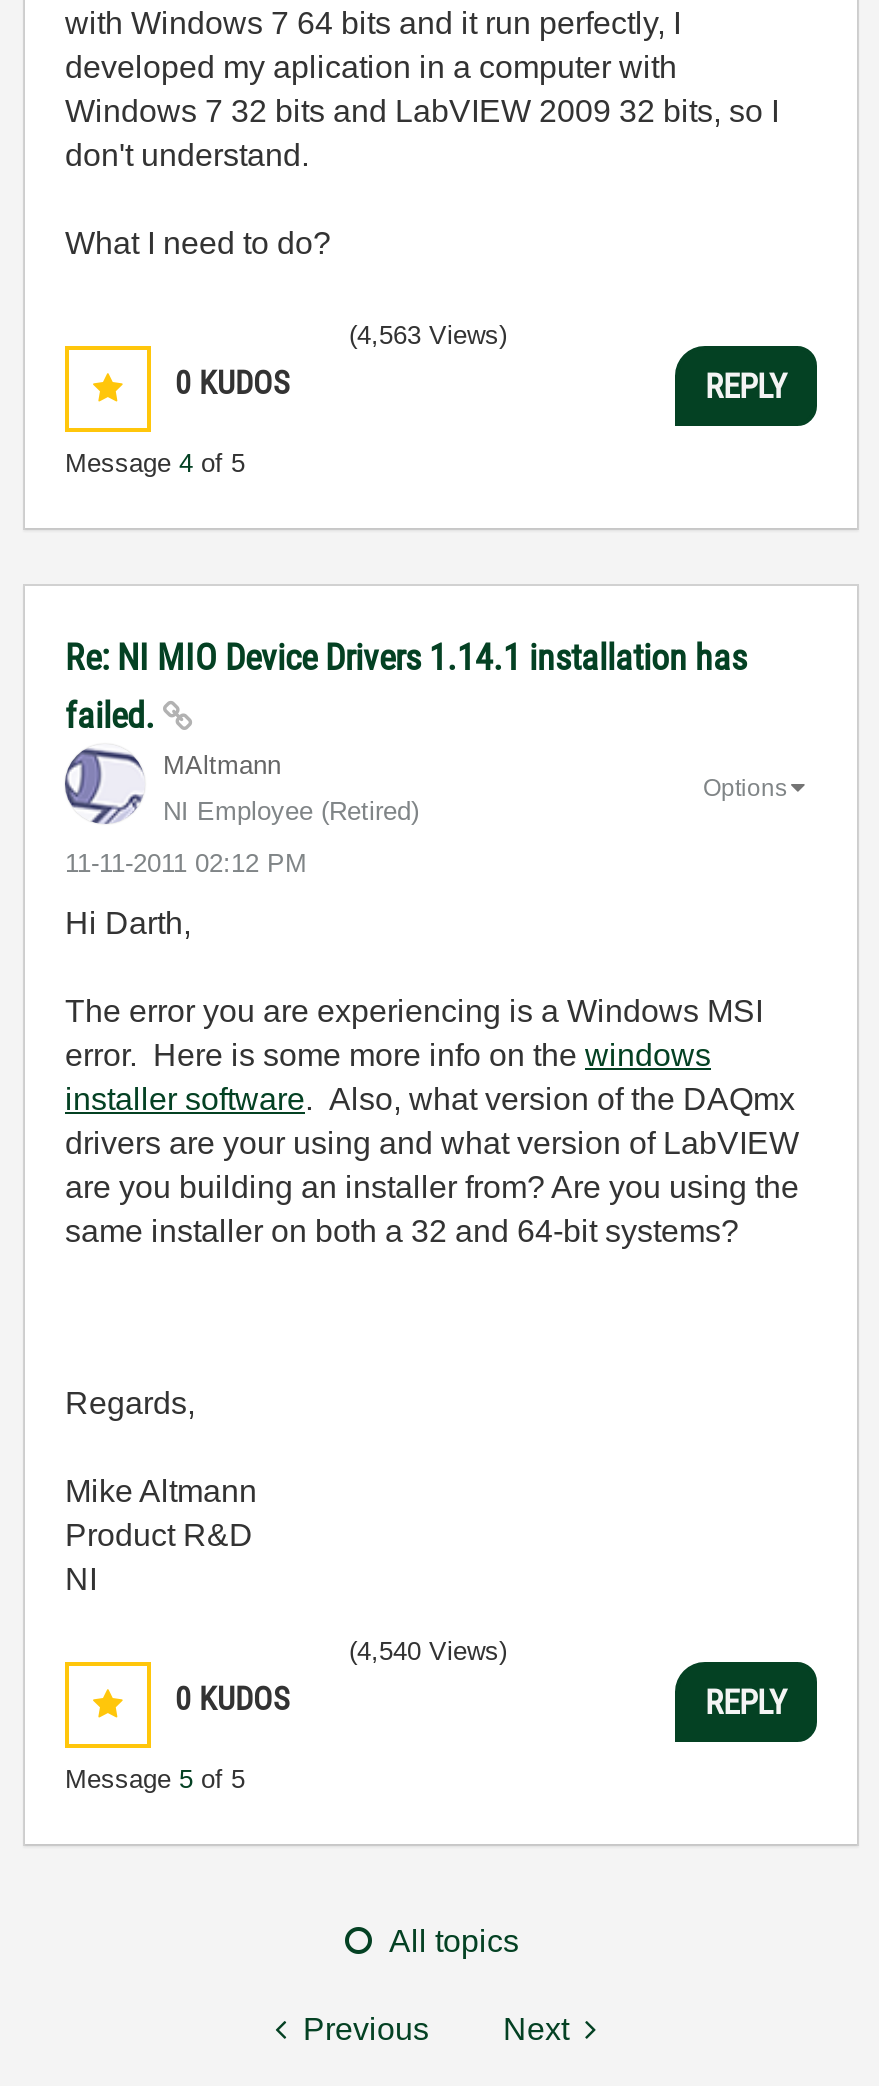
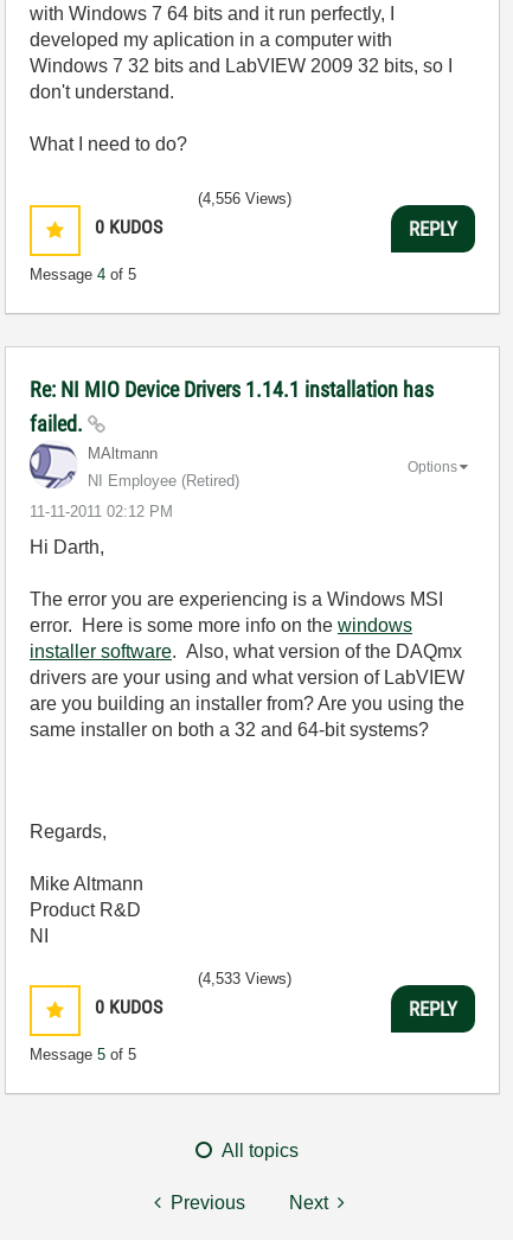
- (4,563 Views)
+ (4,556 Views)

- (4,540 Views)
+ (4,533 Views)
